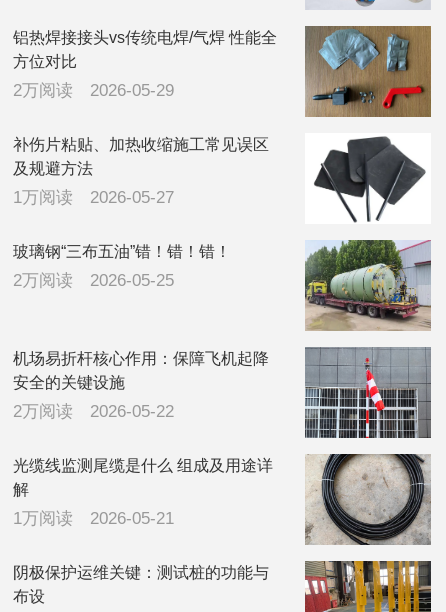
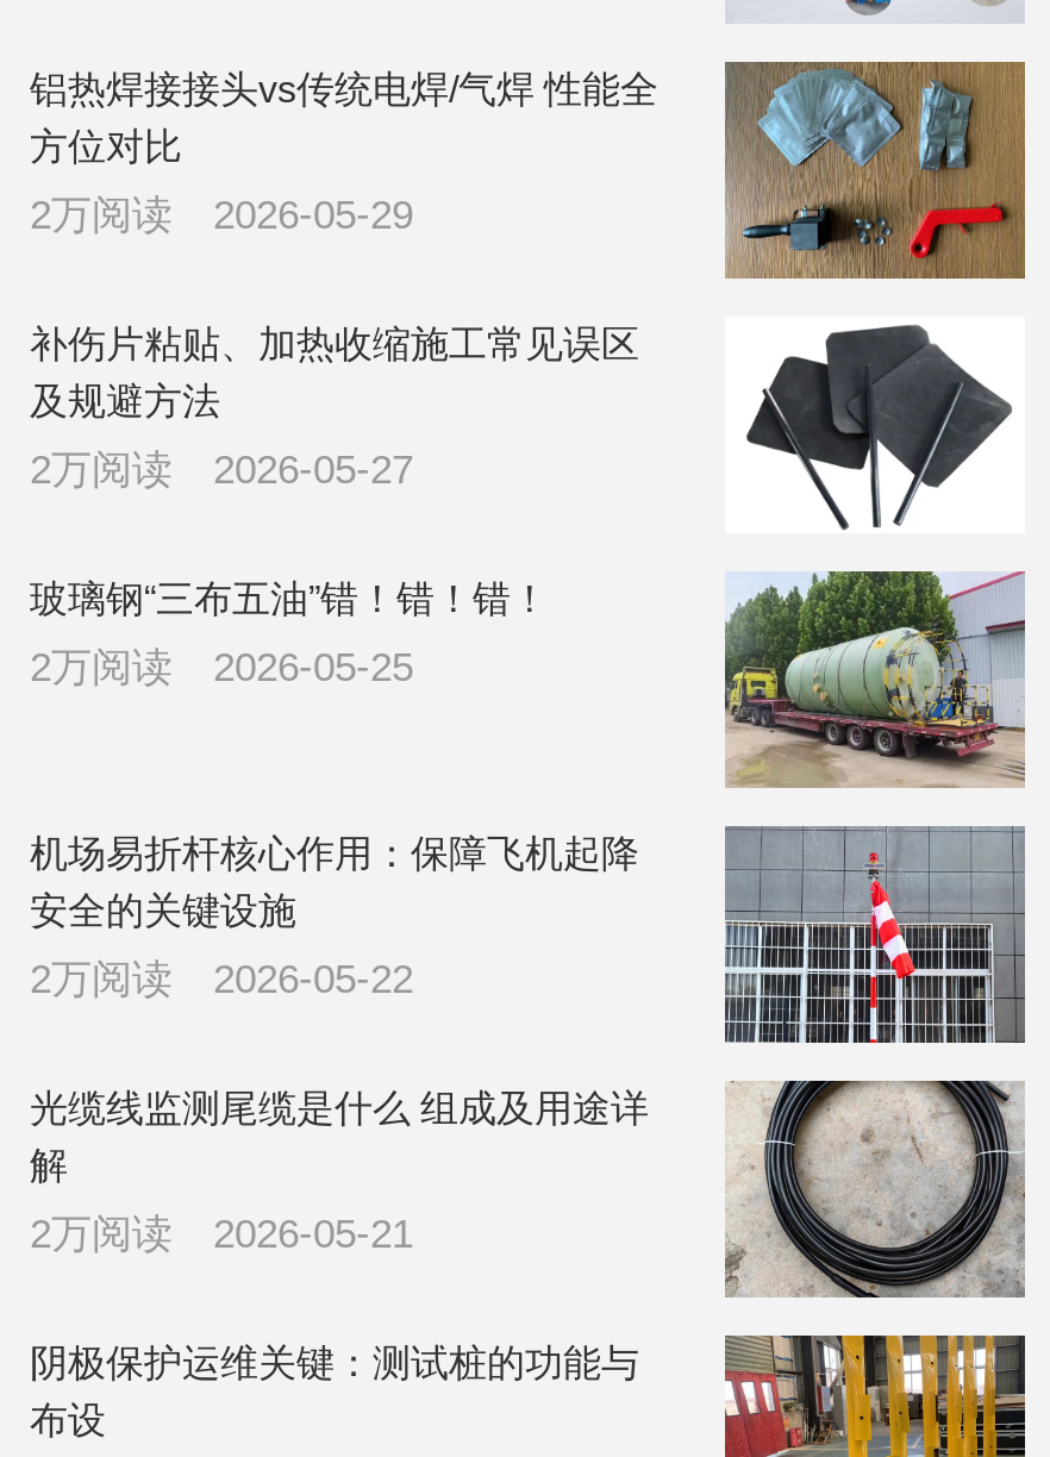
- 1万阅读 2026-05-27
+ 2万阅读 2026-05-27

- 1万阅读 2026-05-21
+ 2万阅读 2026-05-21
